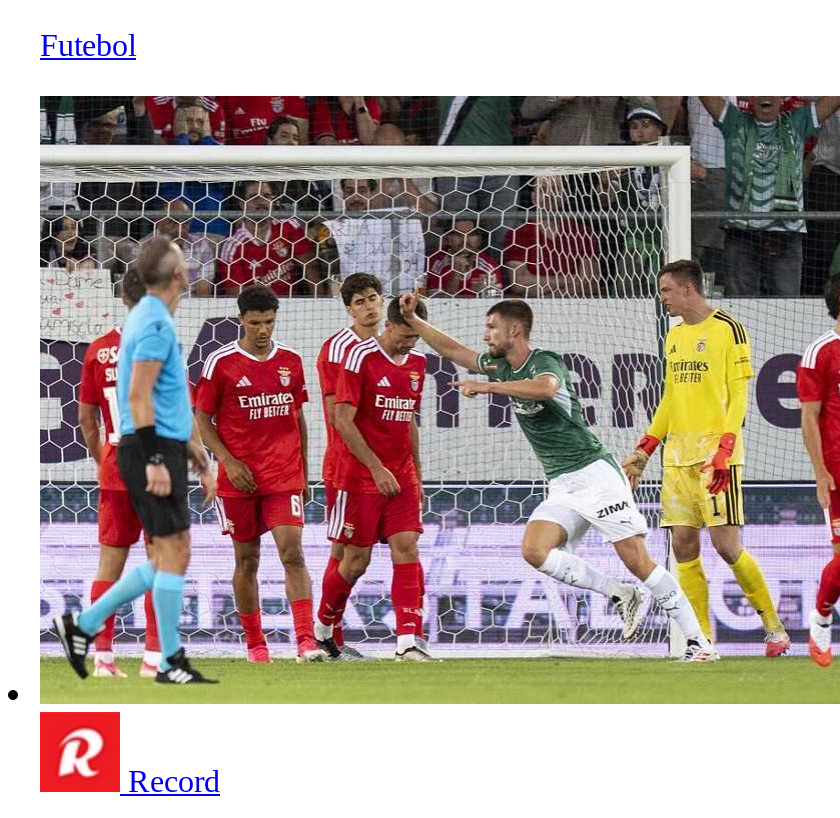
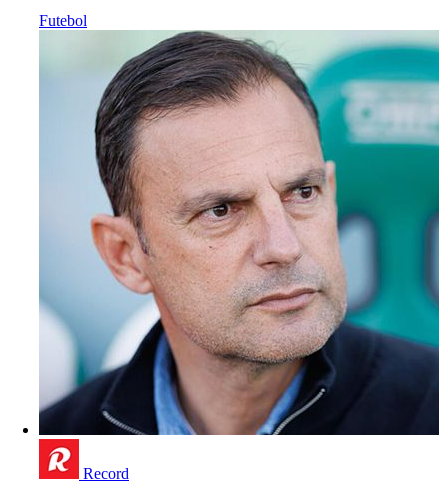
- [image]
+ [image]
